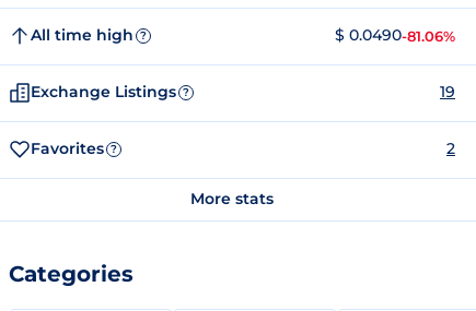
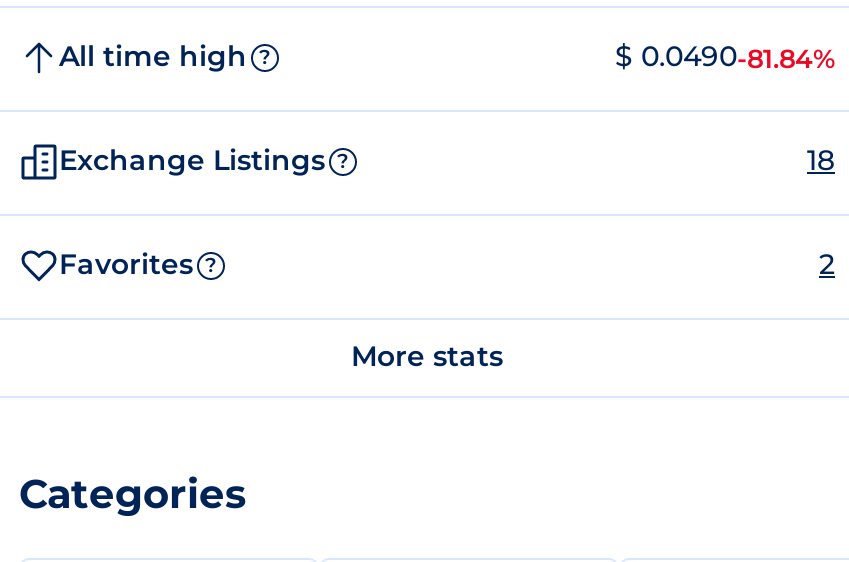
- $ 0.0490-81.06%
+ $ 0.0490-81.84%

- 19
+ 18
